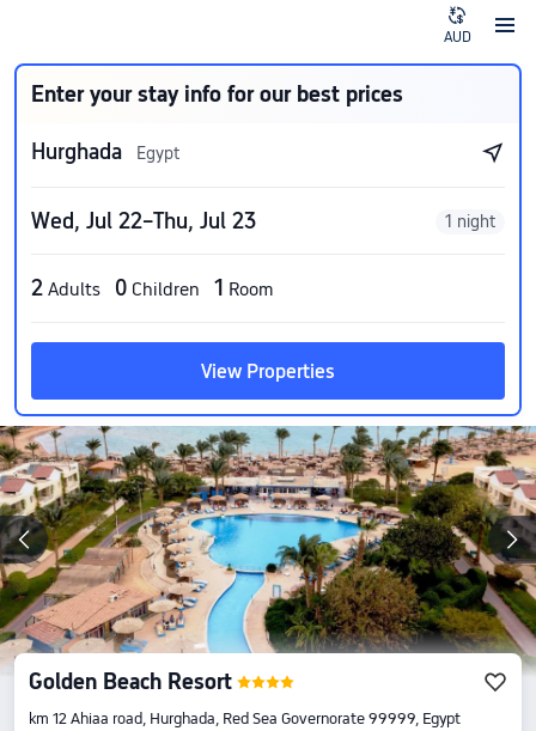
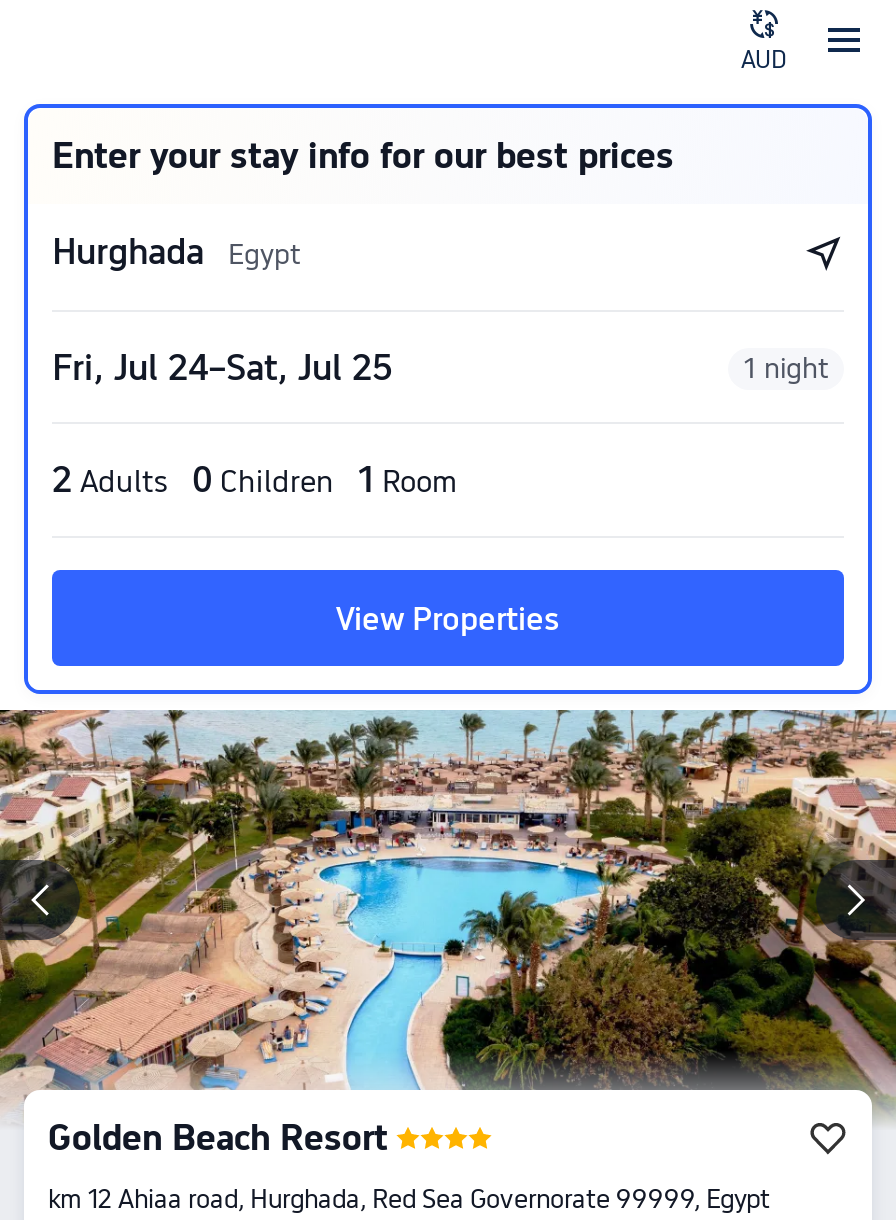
- Wed, Jul 22–Thu, Jul 23
+ Fri, Jul 24–Sat, Jul 25
